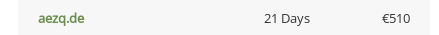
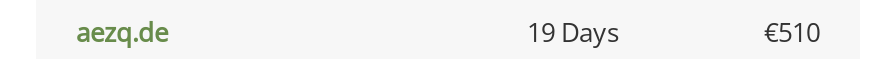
- 21 Days
+ 19 Days
